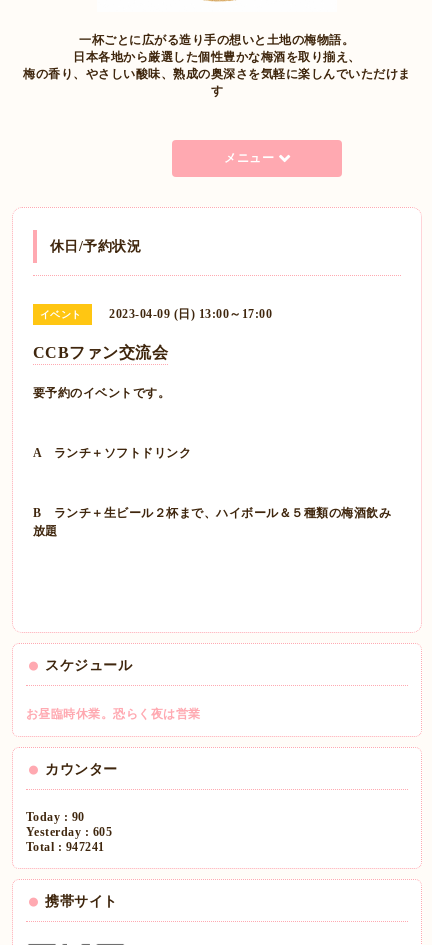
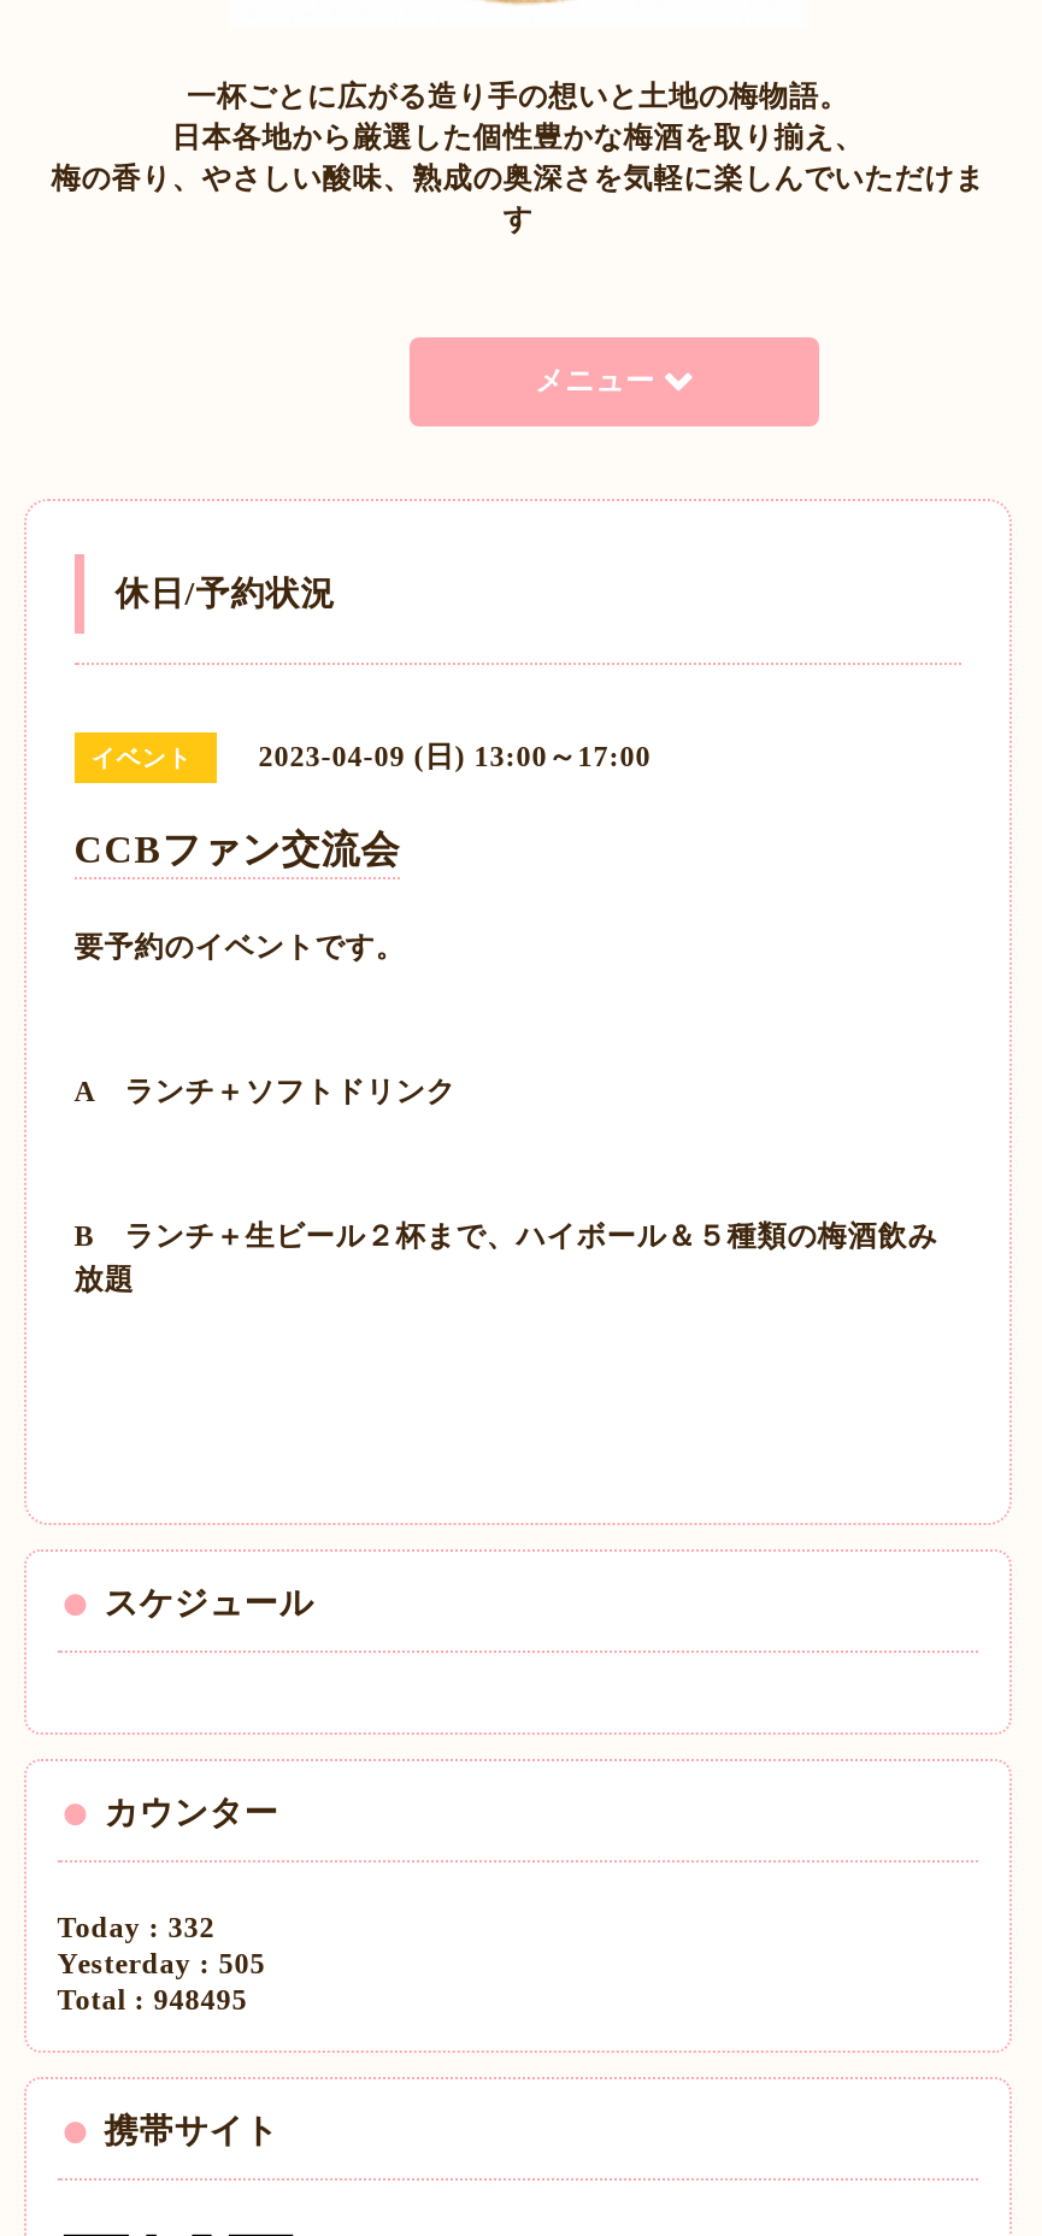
- お昼臨時休業。恐らく夜は営業

- Today : 90
+ Today : 332

- Yesterday : 605
+ Yesterday : 505

- Total : 947241
+ Total : 948495
